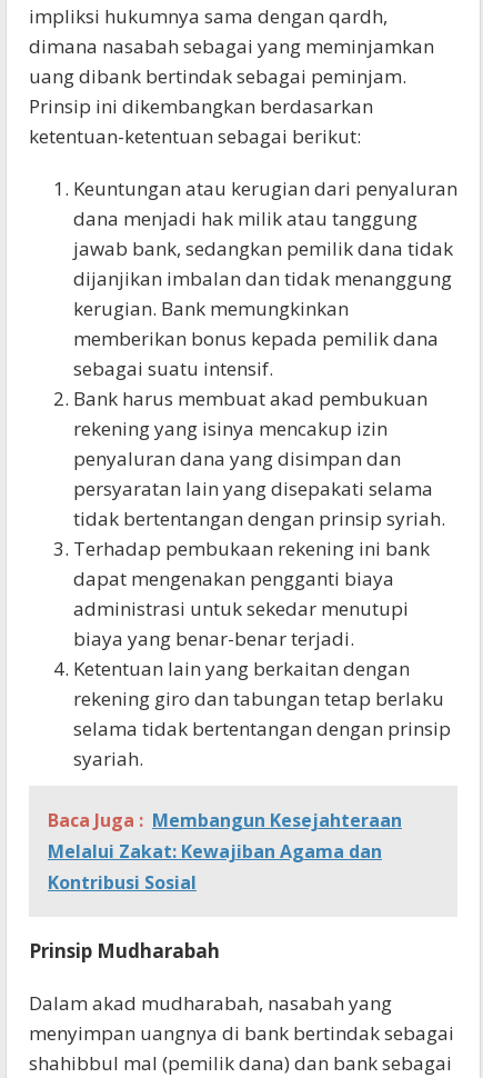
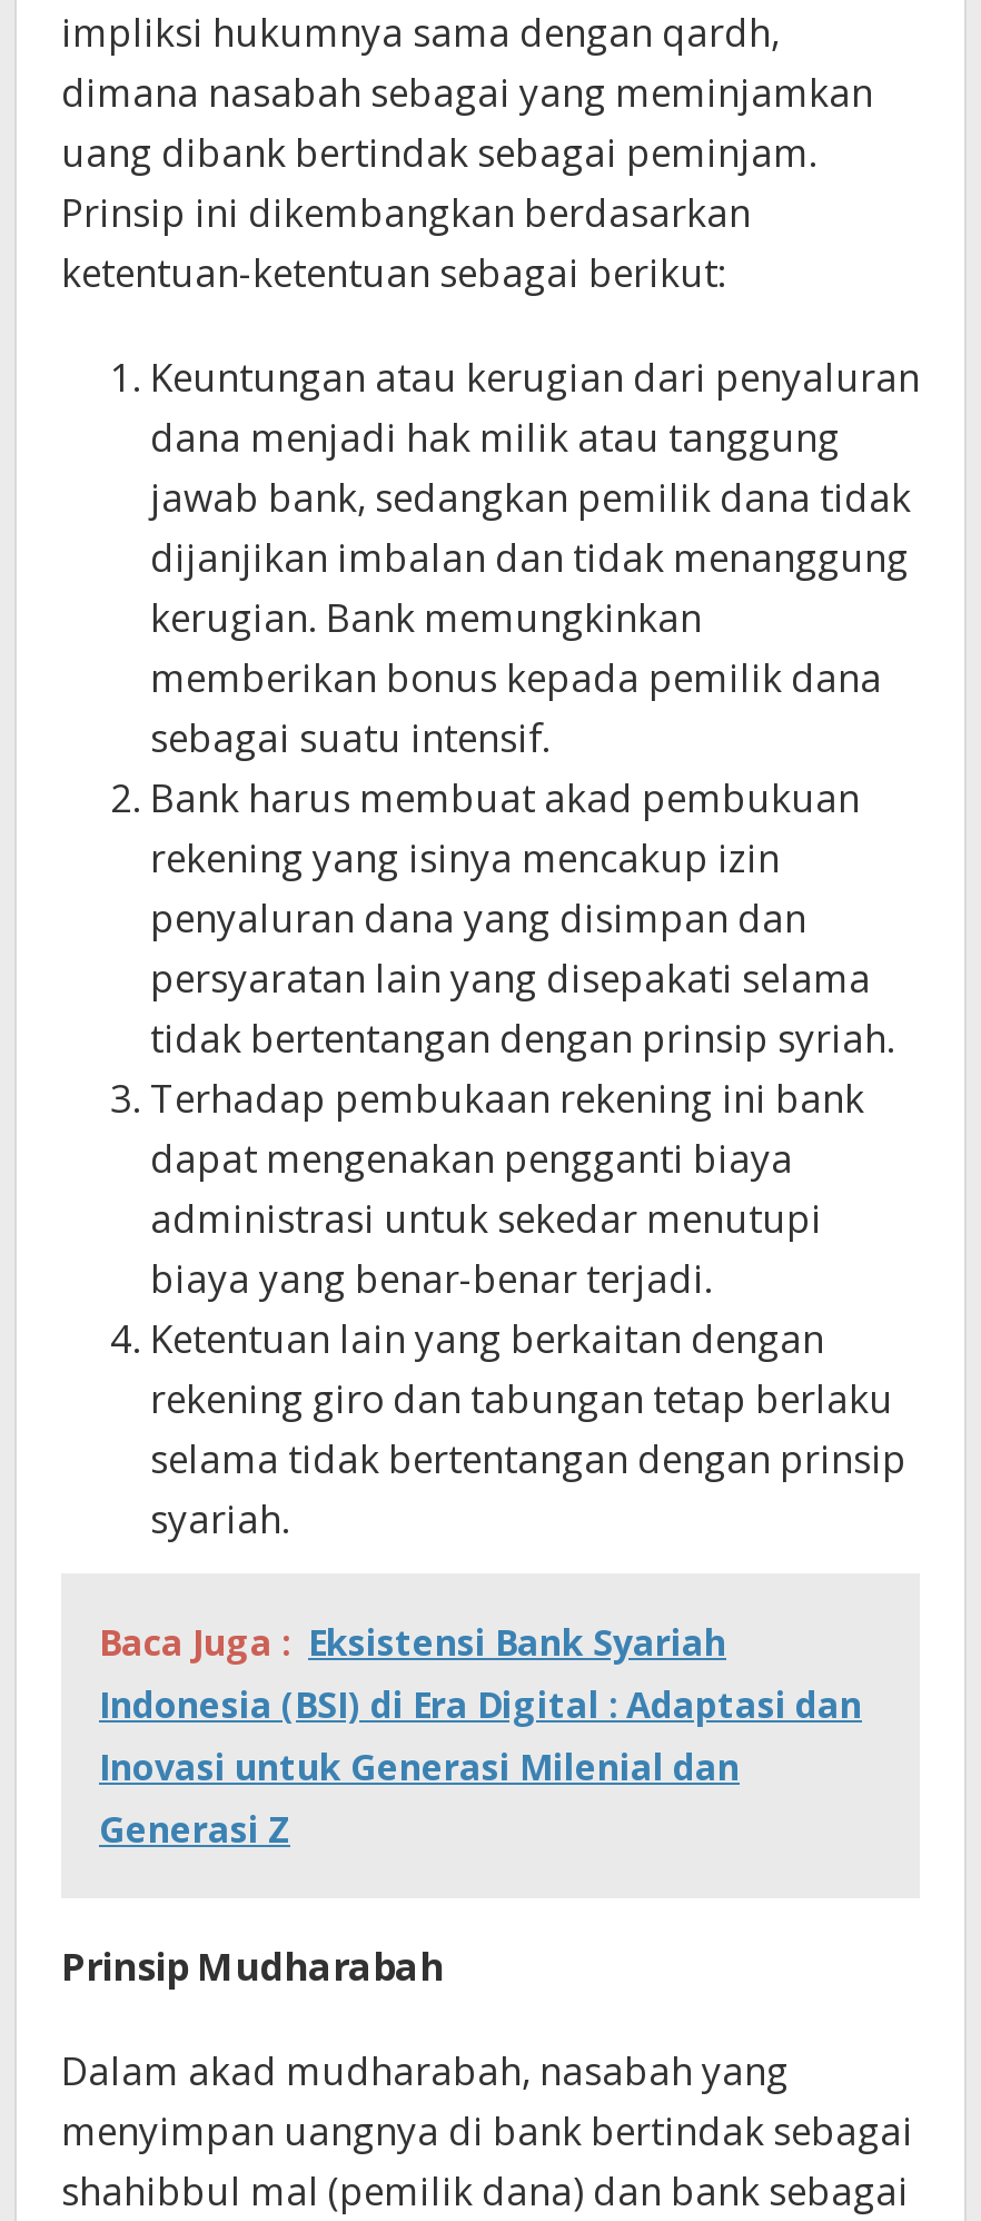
- Baca Juga : Membangun Kesejahteraan
- Melalui Zakat: Kewajiban Agama dan
- Kontribusi Sosial
+ Baca Juga : Eksistensi Bank Syariah
+ Indonesia (BSI) di Era Digital : Adaptasi dan
+ Inovasi untuk Generasi Milenial dan
+ Generasi Z
